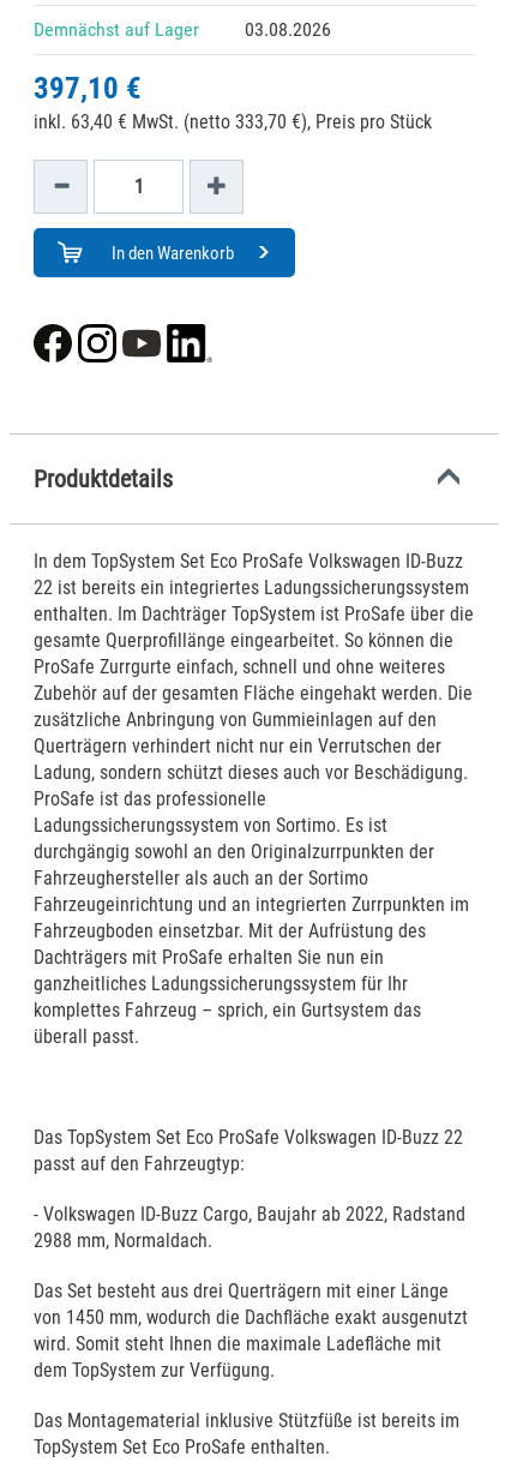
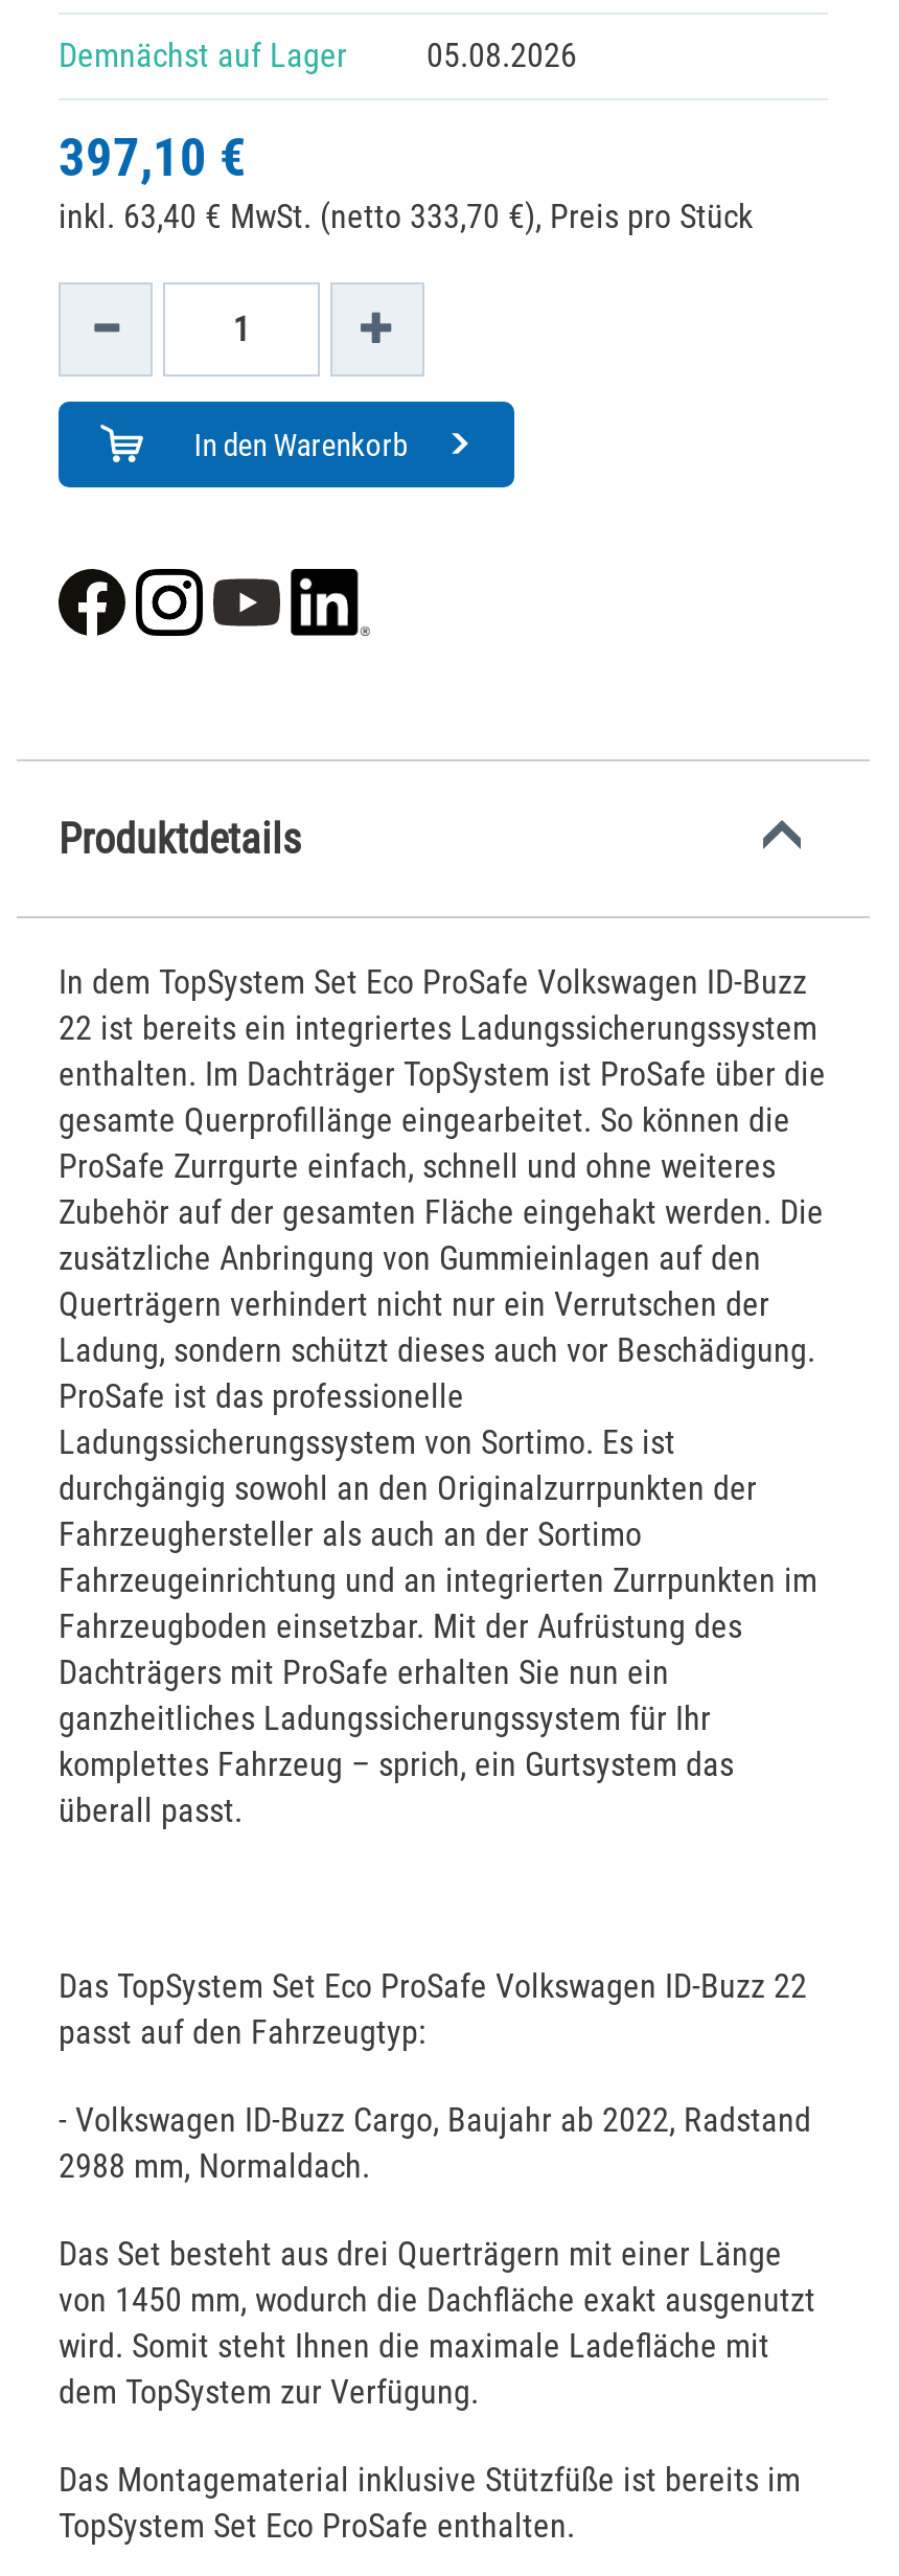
- Demnächst auf Lager 03.08.2026
+ Demnächst auf Lager 05.08.2026
